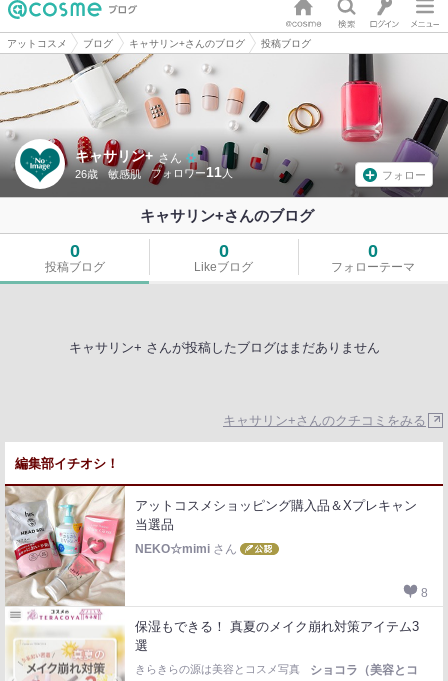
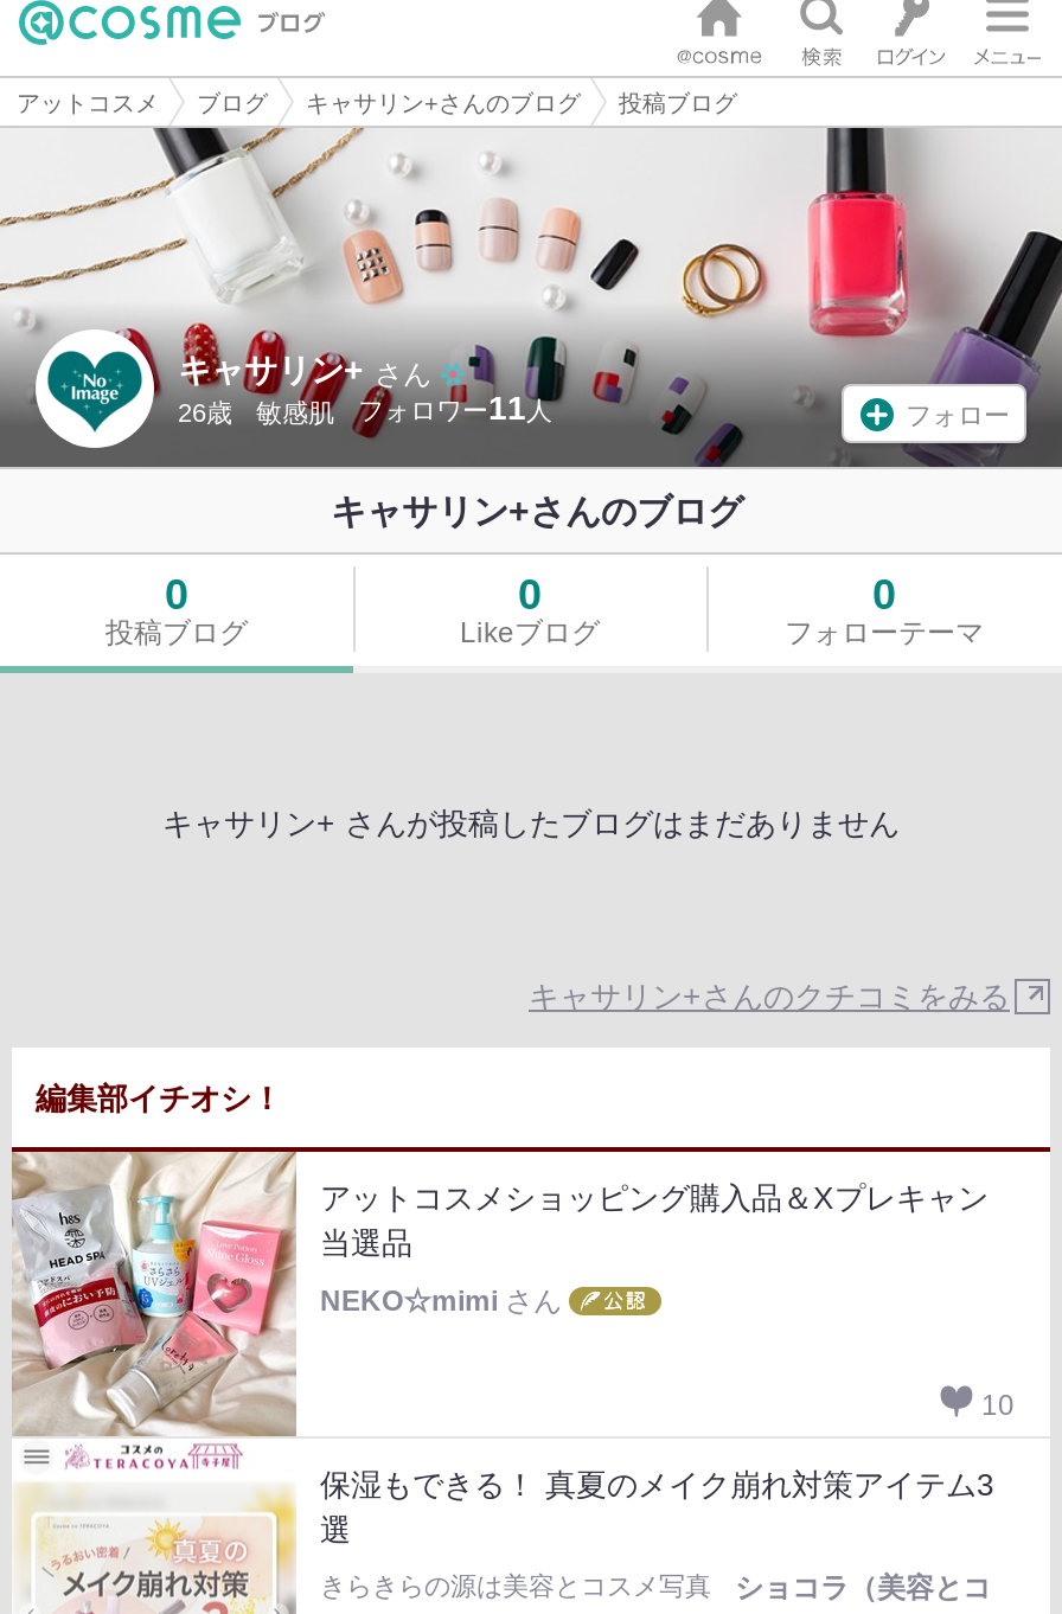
- 8
+ 10
